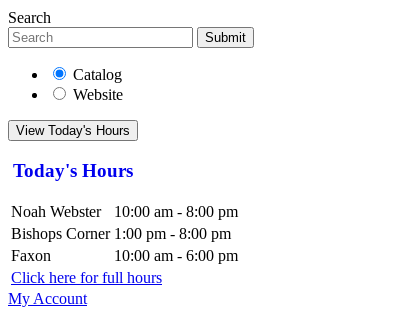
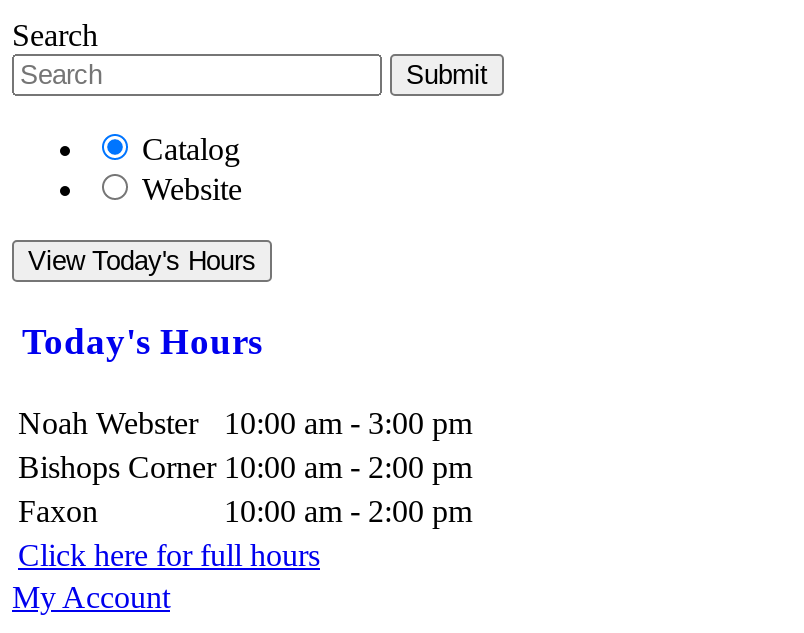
- Noah Webster 10:00 am - 8:00 pm
+ Noah Webster 10:00 am - 3:00 pm

- Bishops Corner 1:00 pm - 8:00 pm
+ Bishops Corner 10:00 am - 2:00 pm

- 10:00 am - 6:00 pm
+ 10:00 am - 2:00 pm
